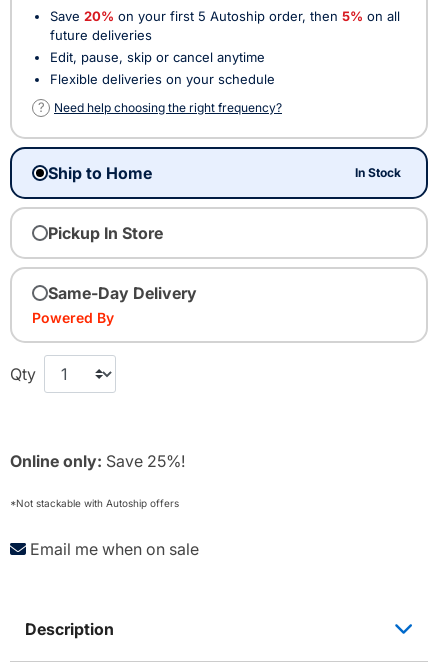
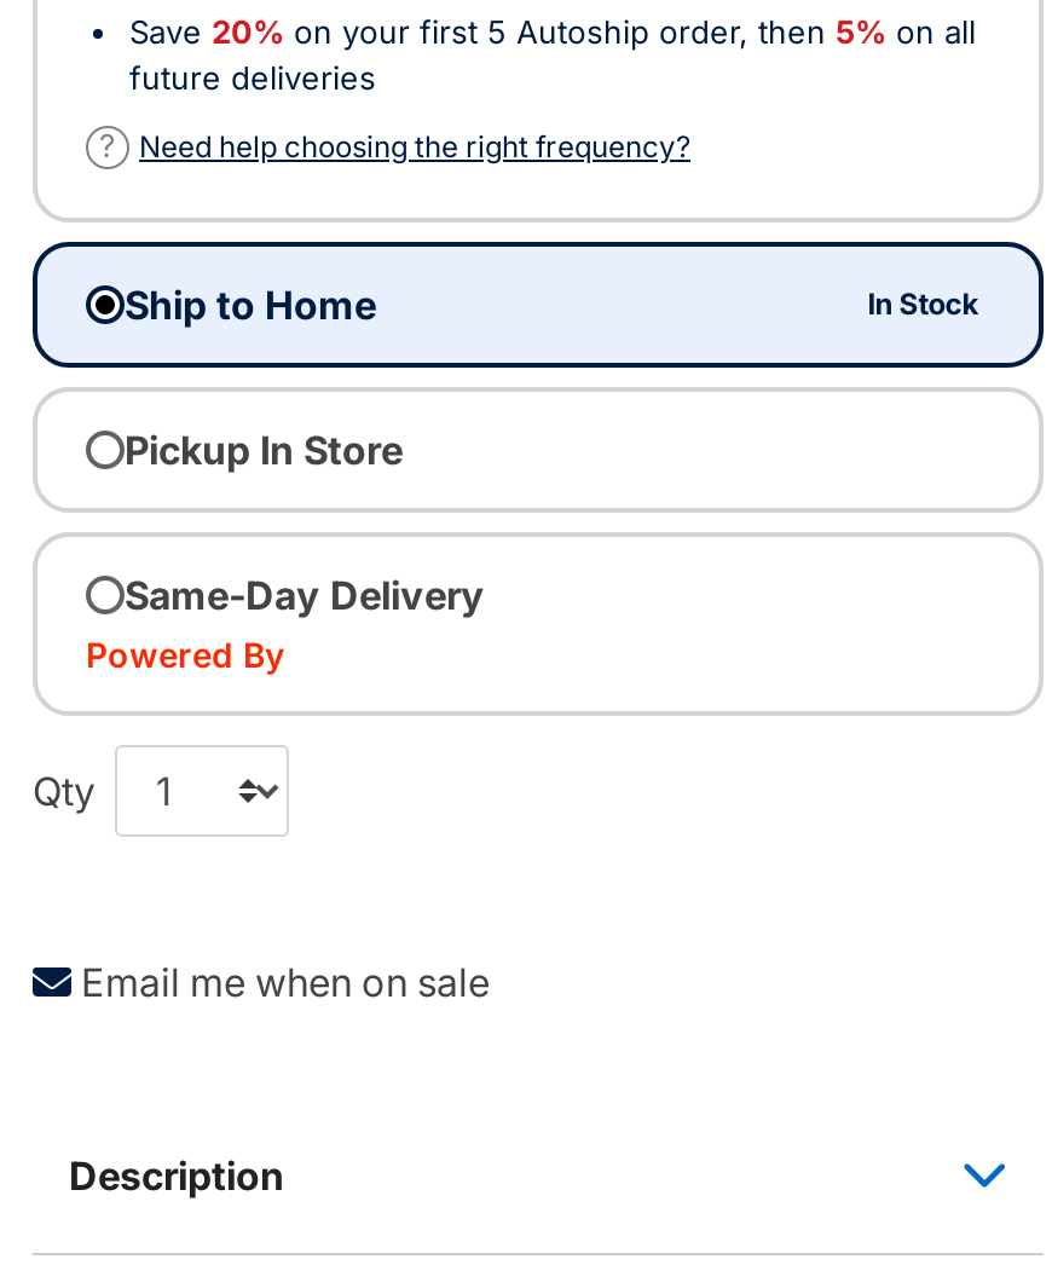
- Edit, pause, skip or cancel anytime
- Flexible deliveries on your schedule

- Online only: Save 25%!
- *Not stackable with Autoship offers
